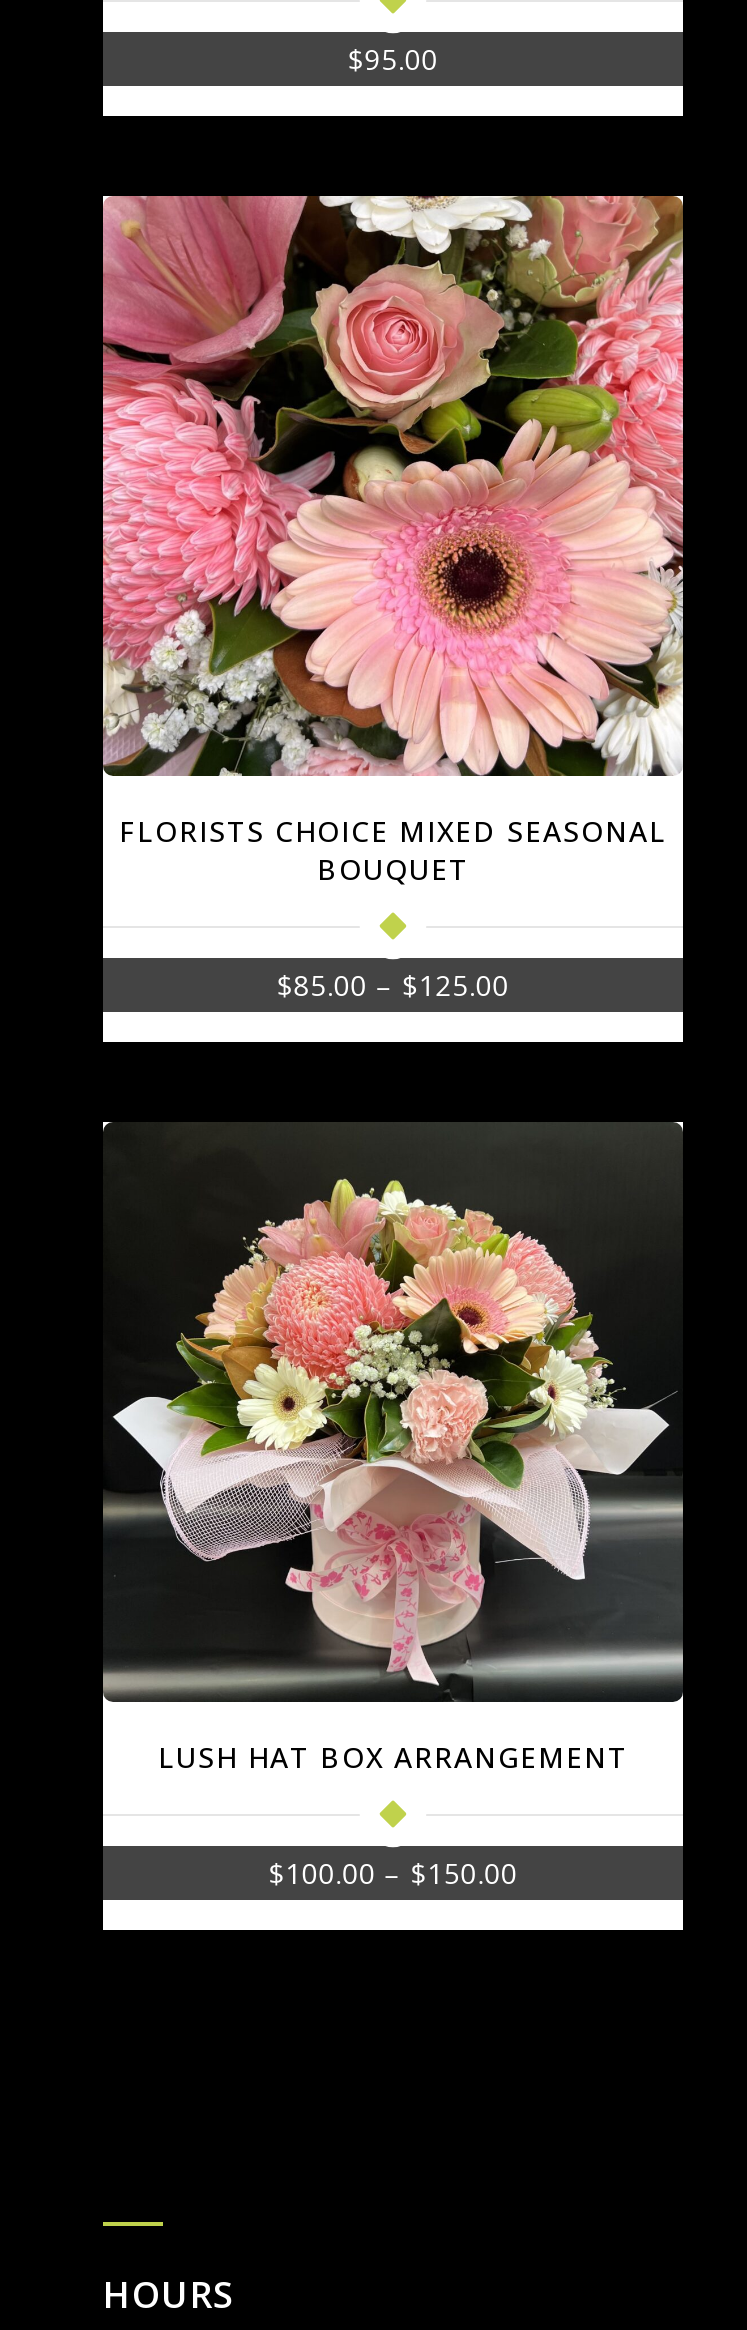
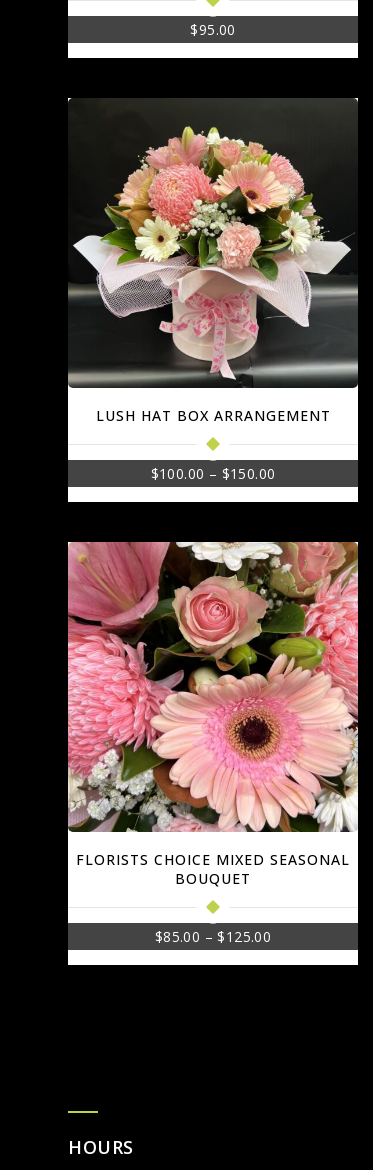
moved down: [image] | FLORISTS CHOICE MIXED SEASONAL | BOUQUET | $85.00 – $125.00

moved up: [image] | LUSH HAT BOX ARRANGEMENT | $100.00 – $150.00
